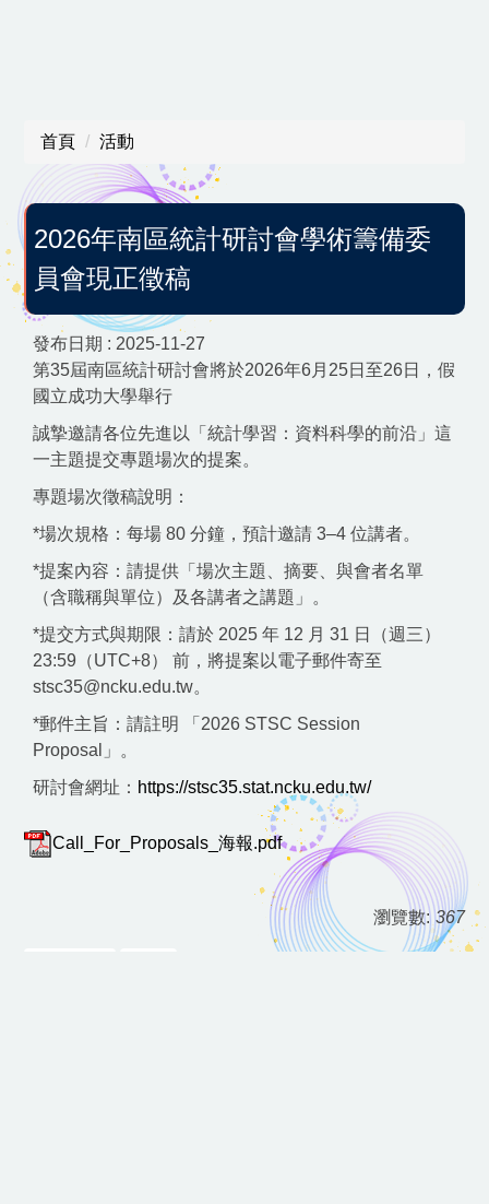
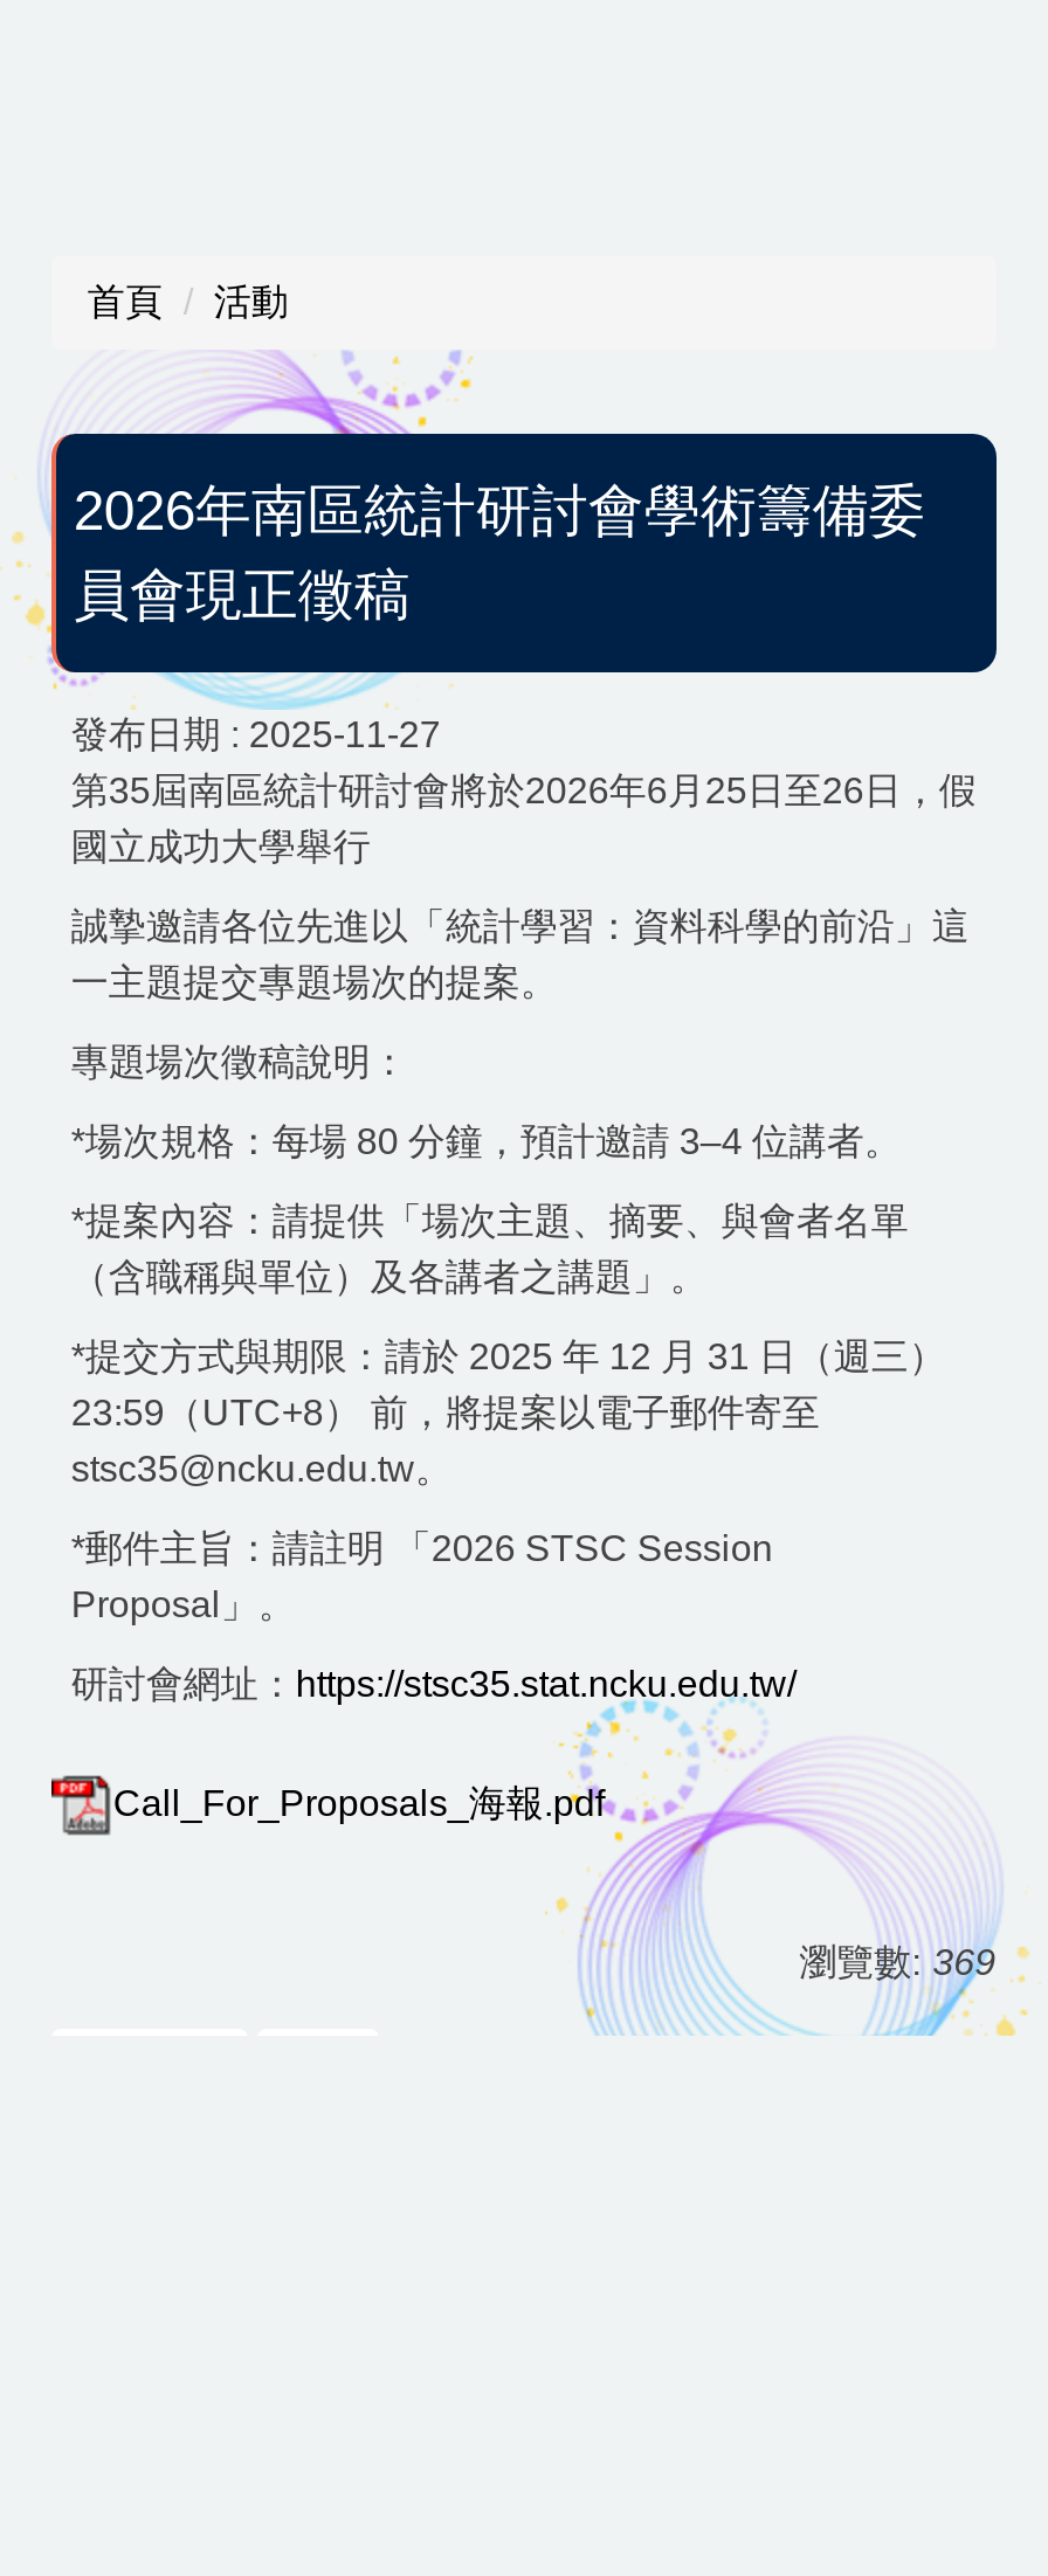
- 瀏覽數: 367
+ 瀏覽數: 369
